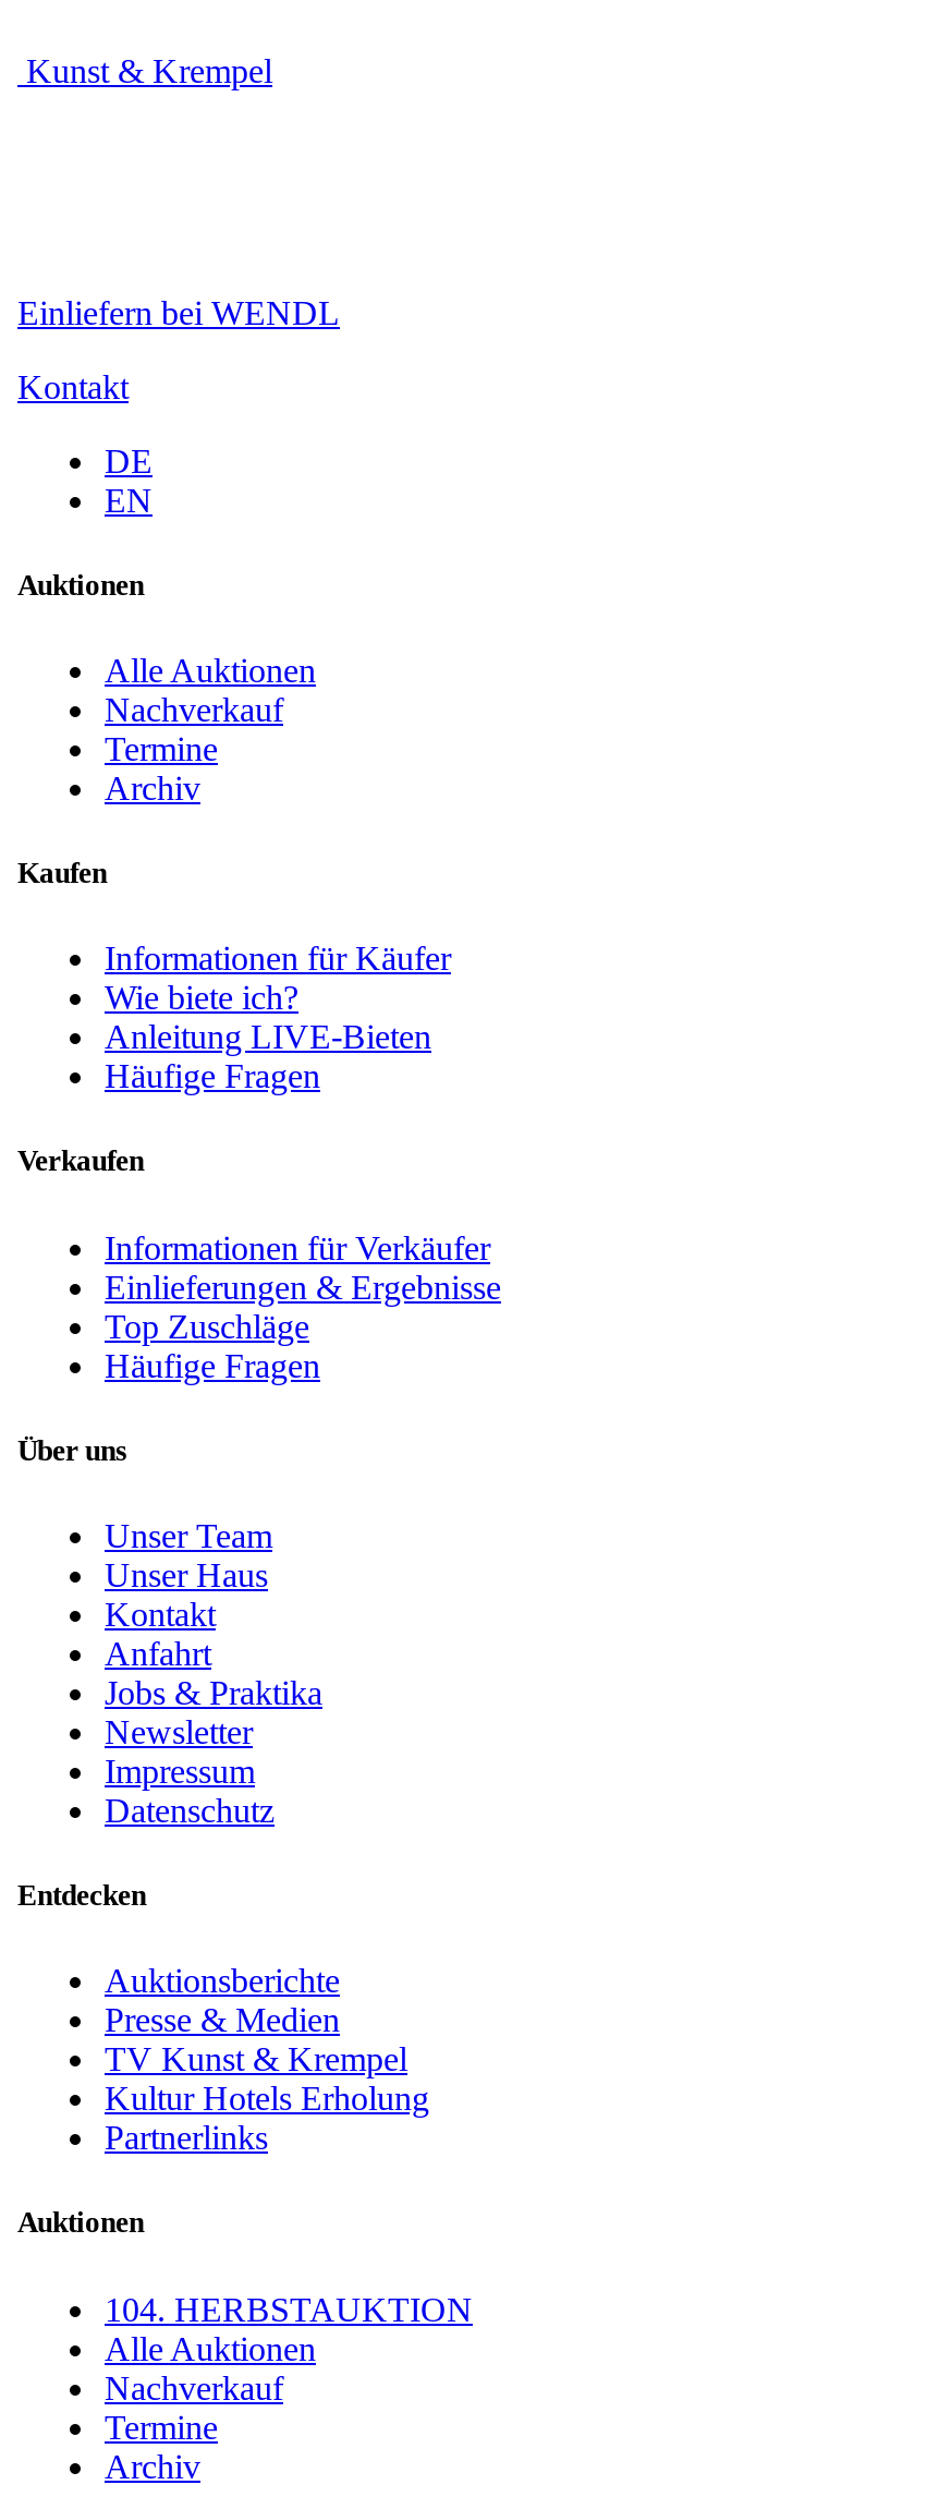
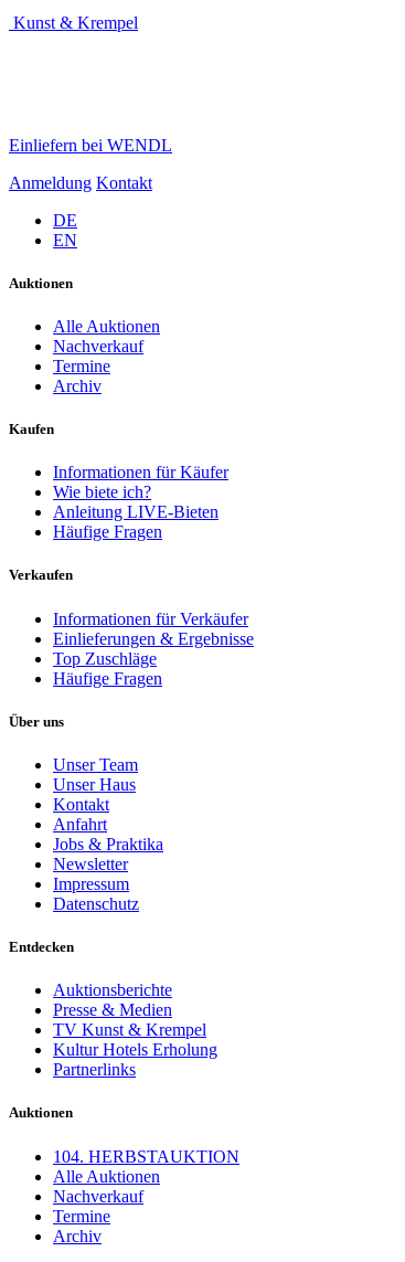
- Kontakt
+ Anmeldung Kontakt
